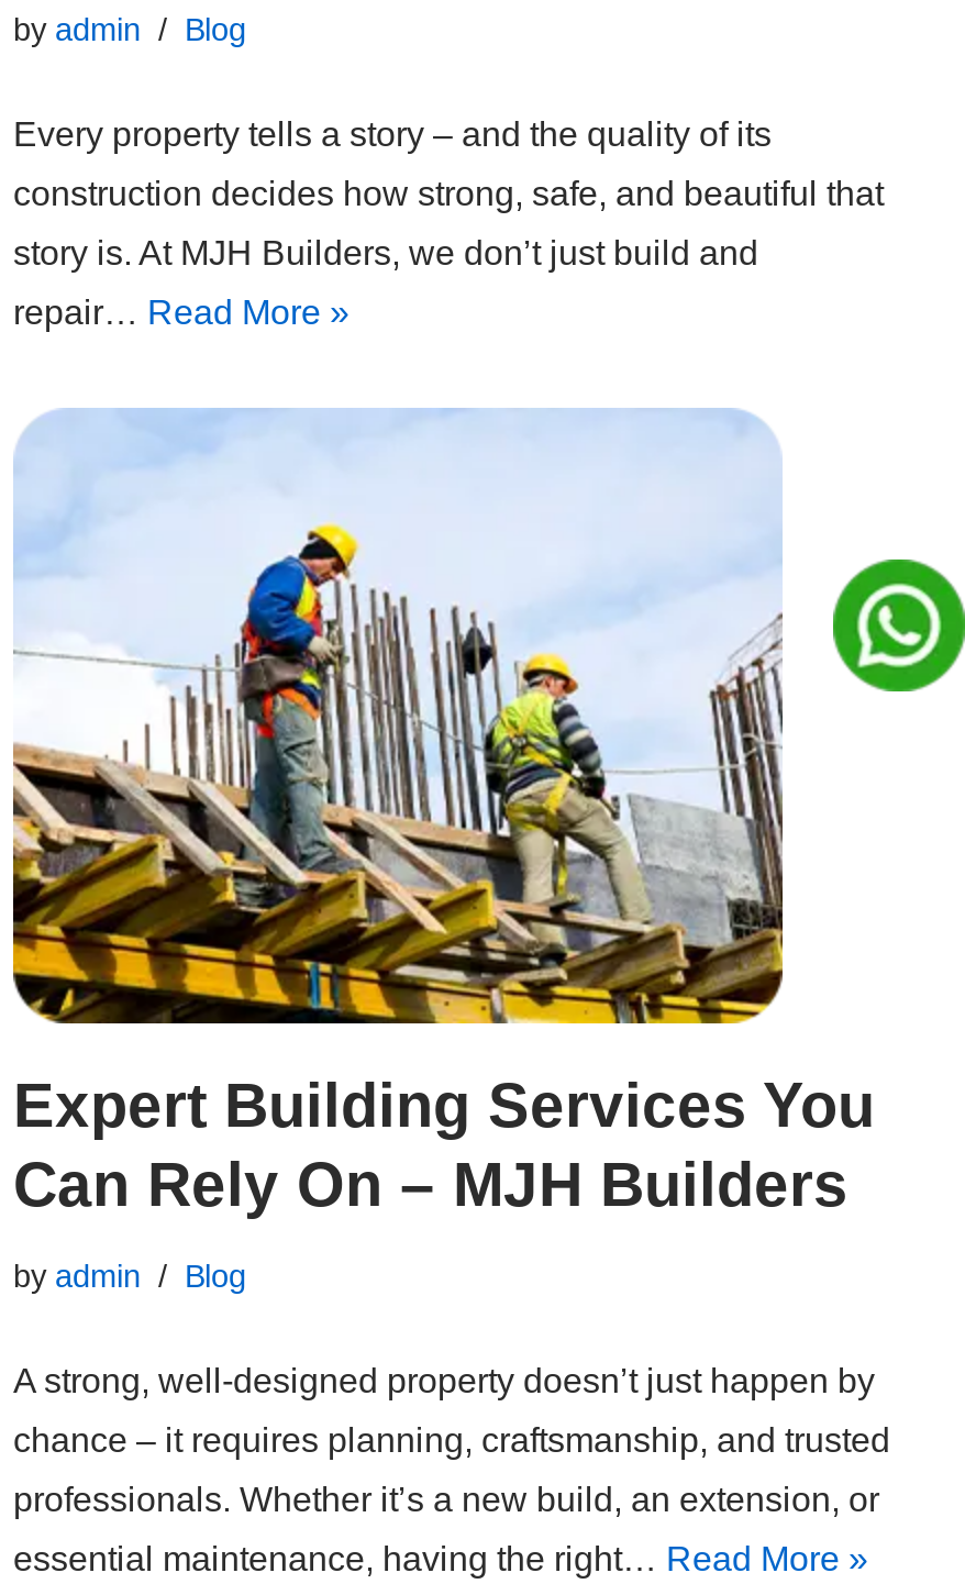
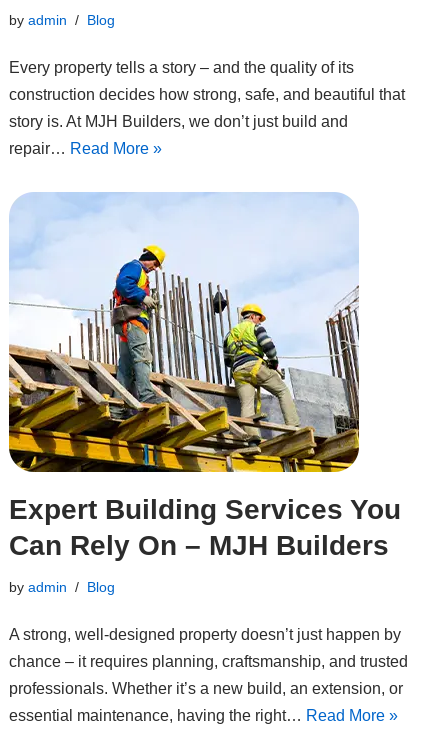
- [image]
